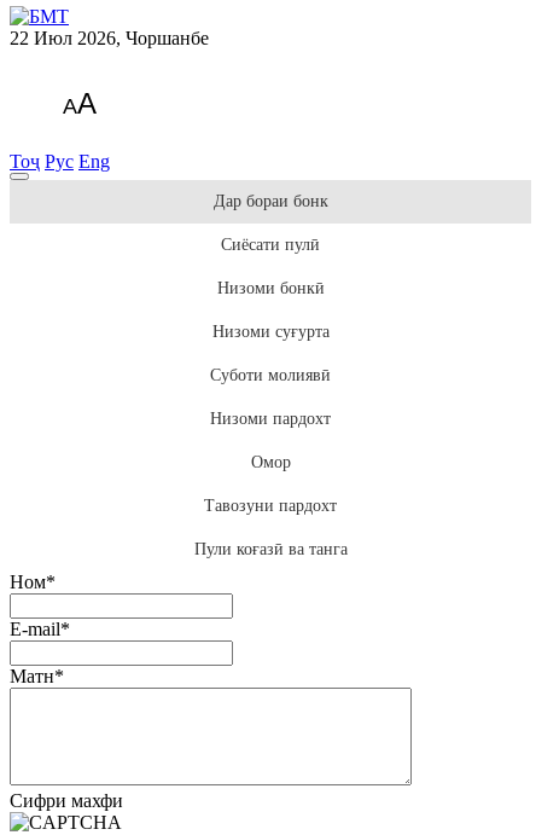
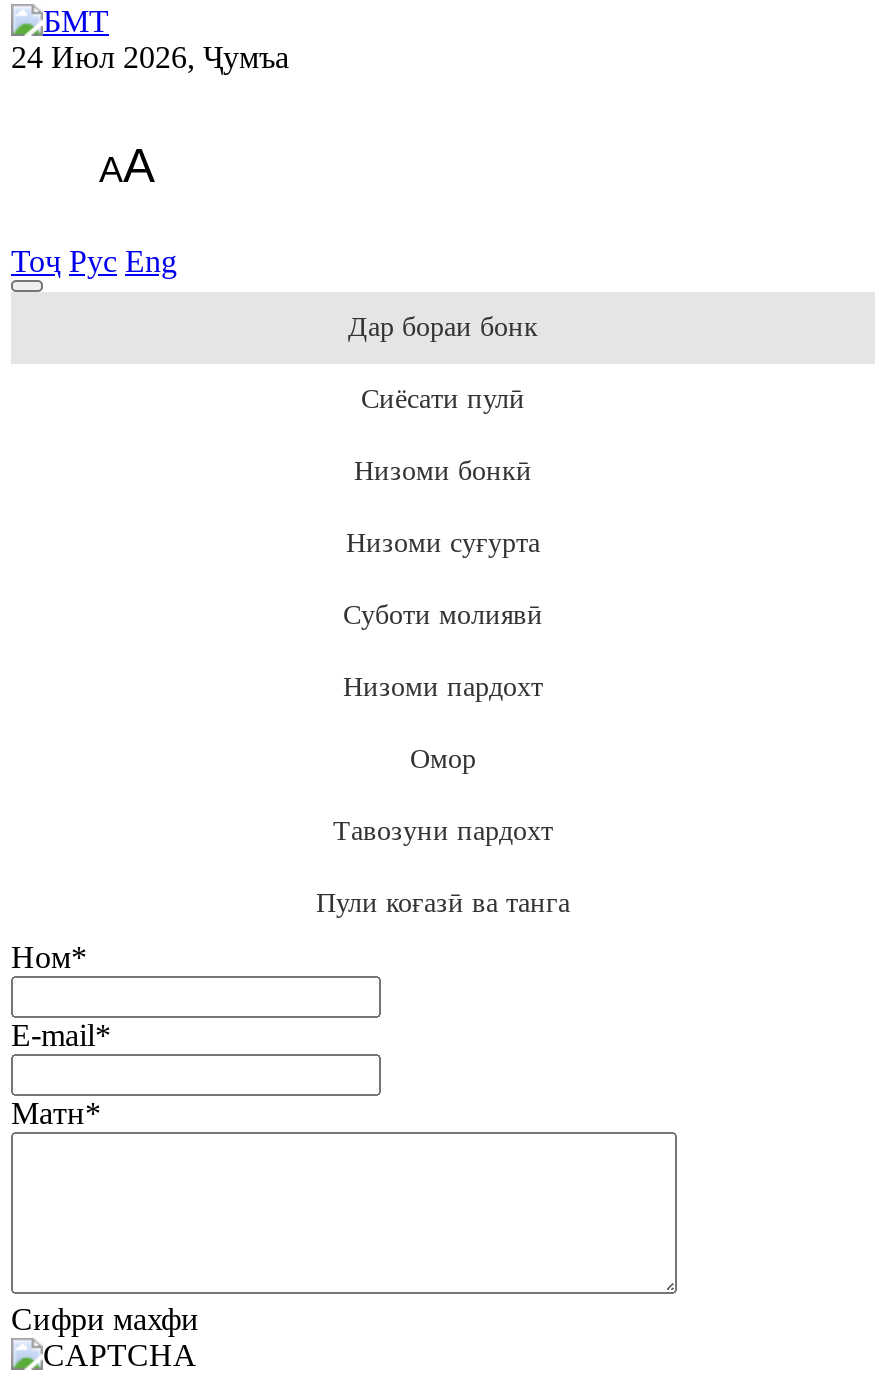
- 22 Июл 2026, Чоршанбе
+ 24 Июл 2026, Ҷумъа
